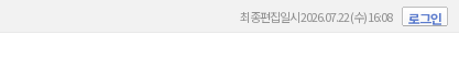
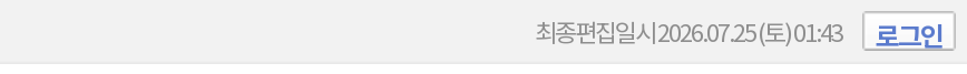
- 최종편집일시 2026.07.22 (수) 16:08
+ 최종편집일시 2026.07.25 (토) 01:43
